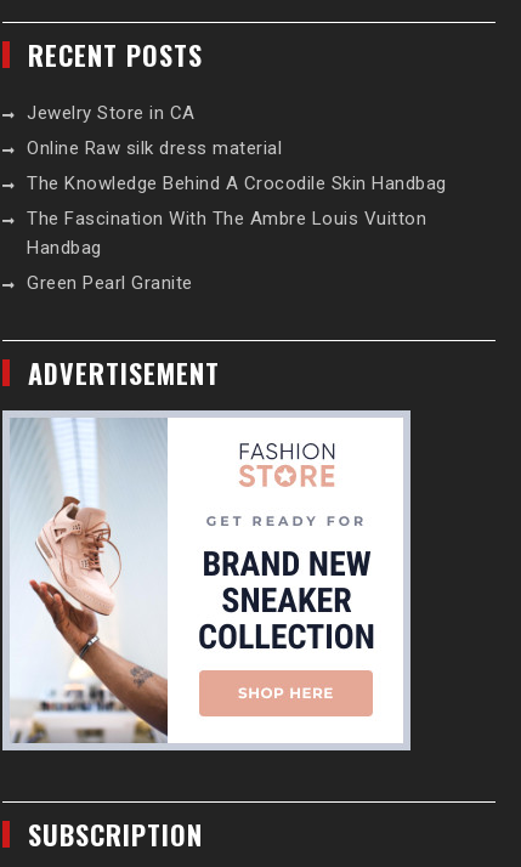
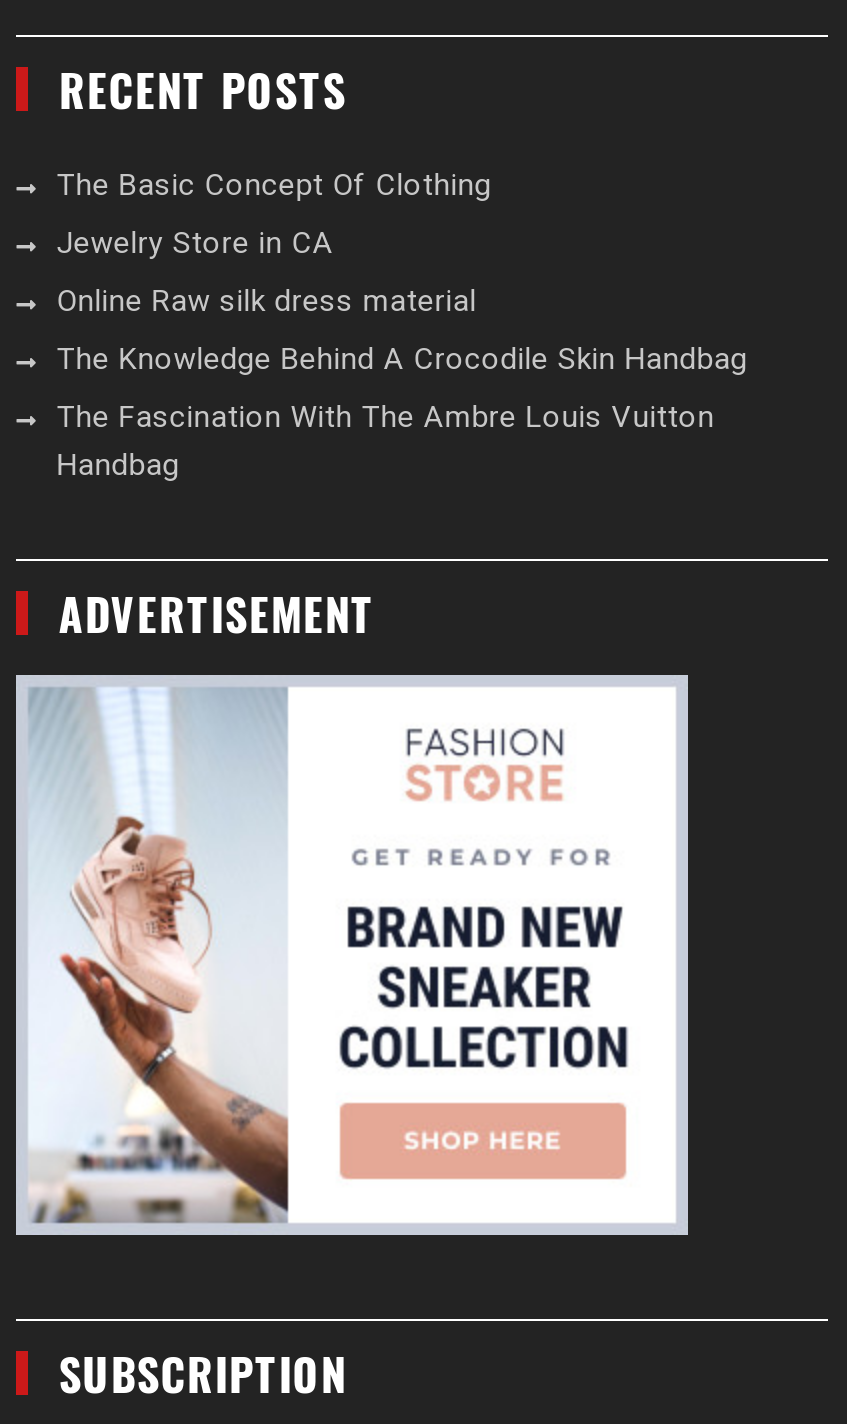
+ The Basic Concept Of Clothing

moved down: Jewelry Store in CA | Online Raw silk dress material | The Knowledge Behind A Crocodile Skin Handbag | The Fascination With The Ambre Louis Vuitton | Handbag

- Green Pearl Granite
